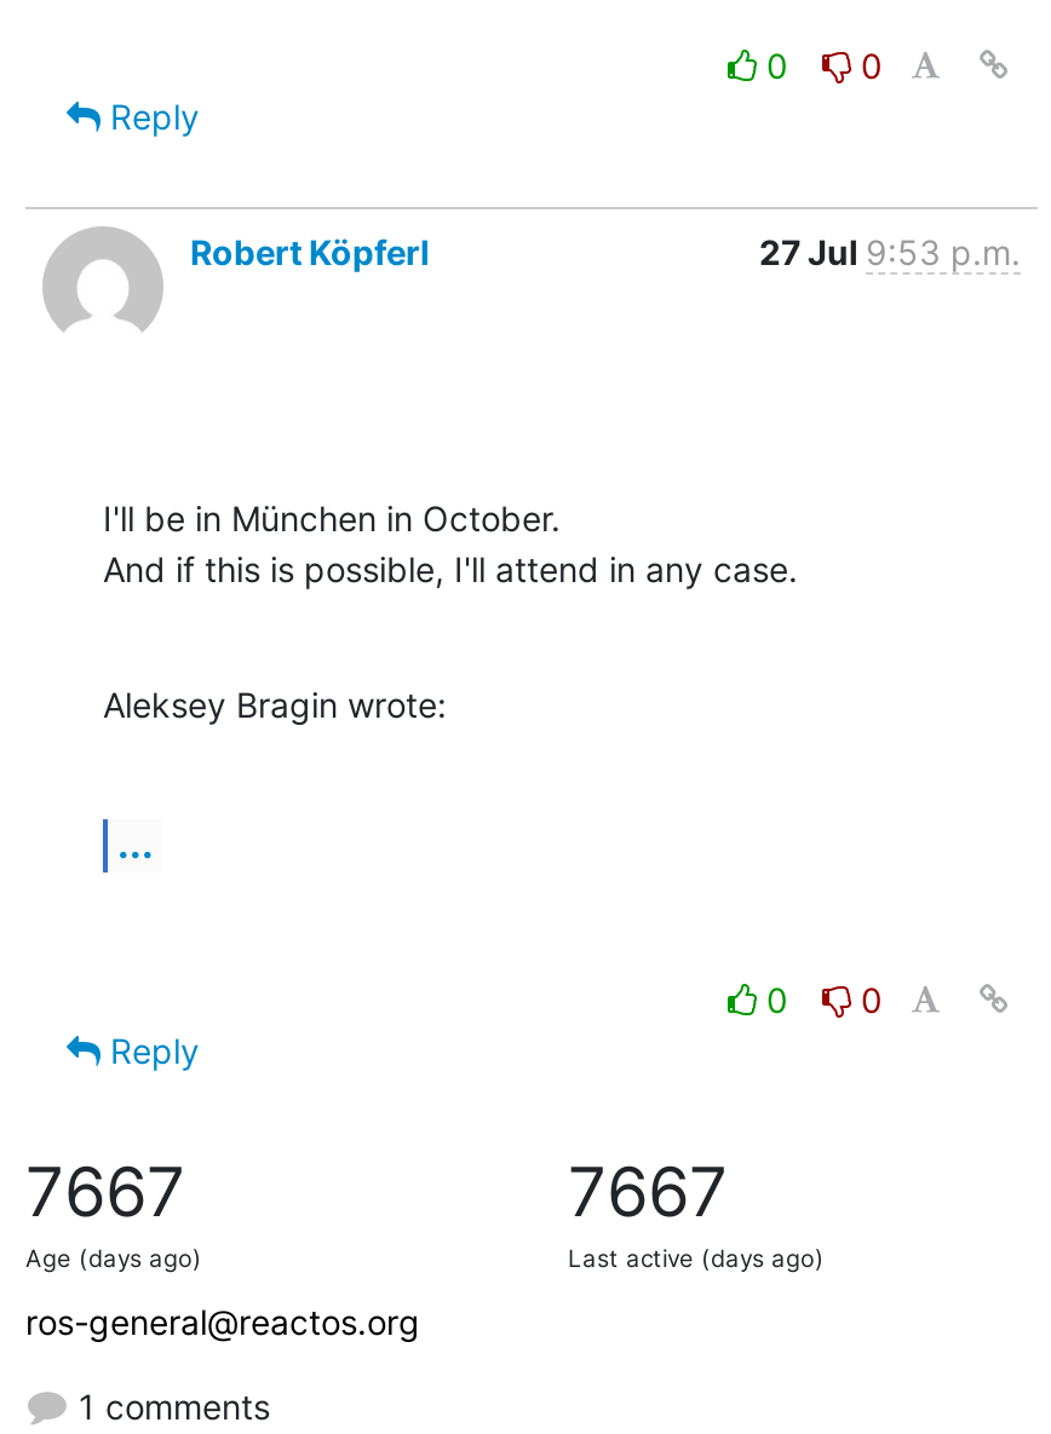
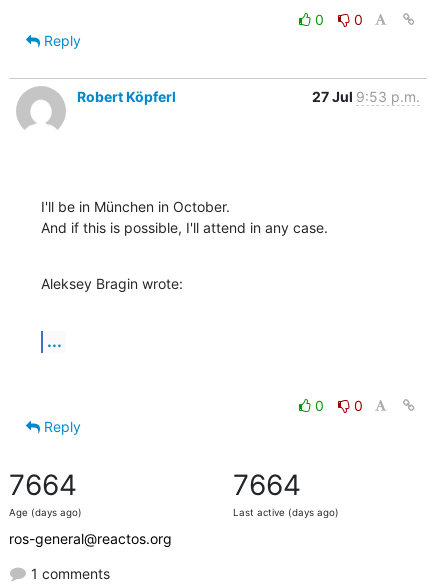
- 7667
+ 7664

- 7667
+ 7664
